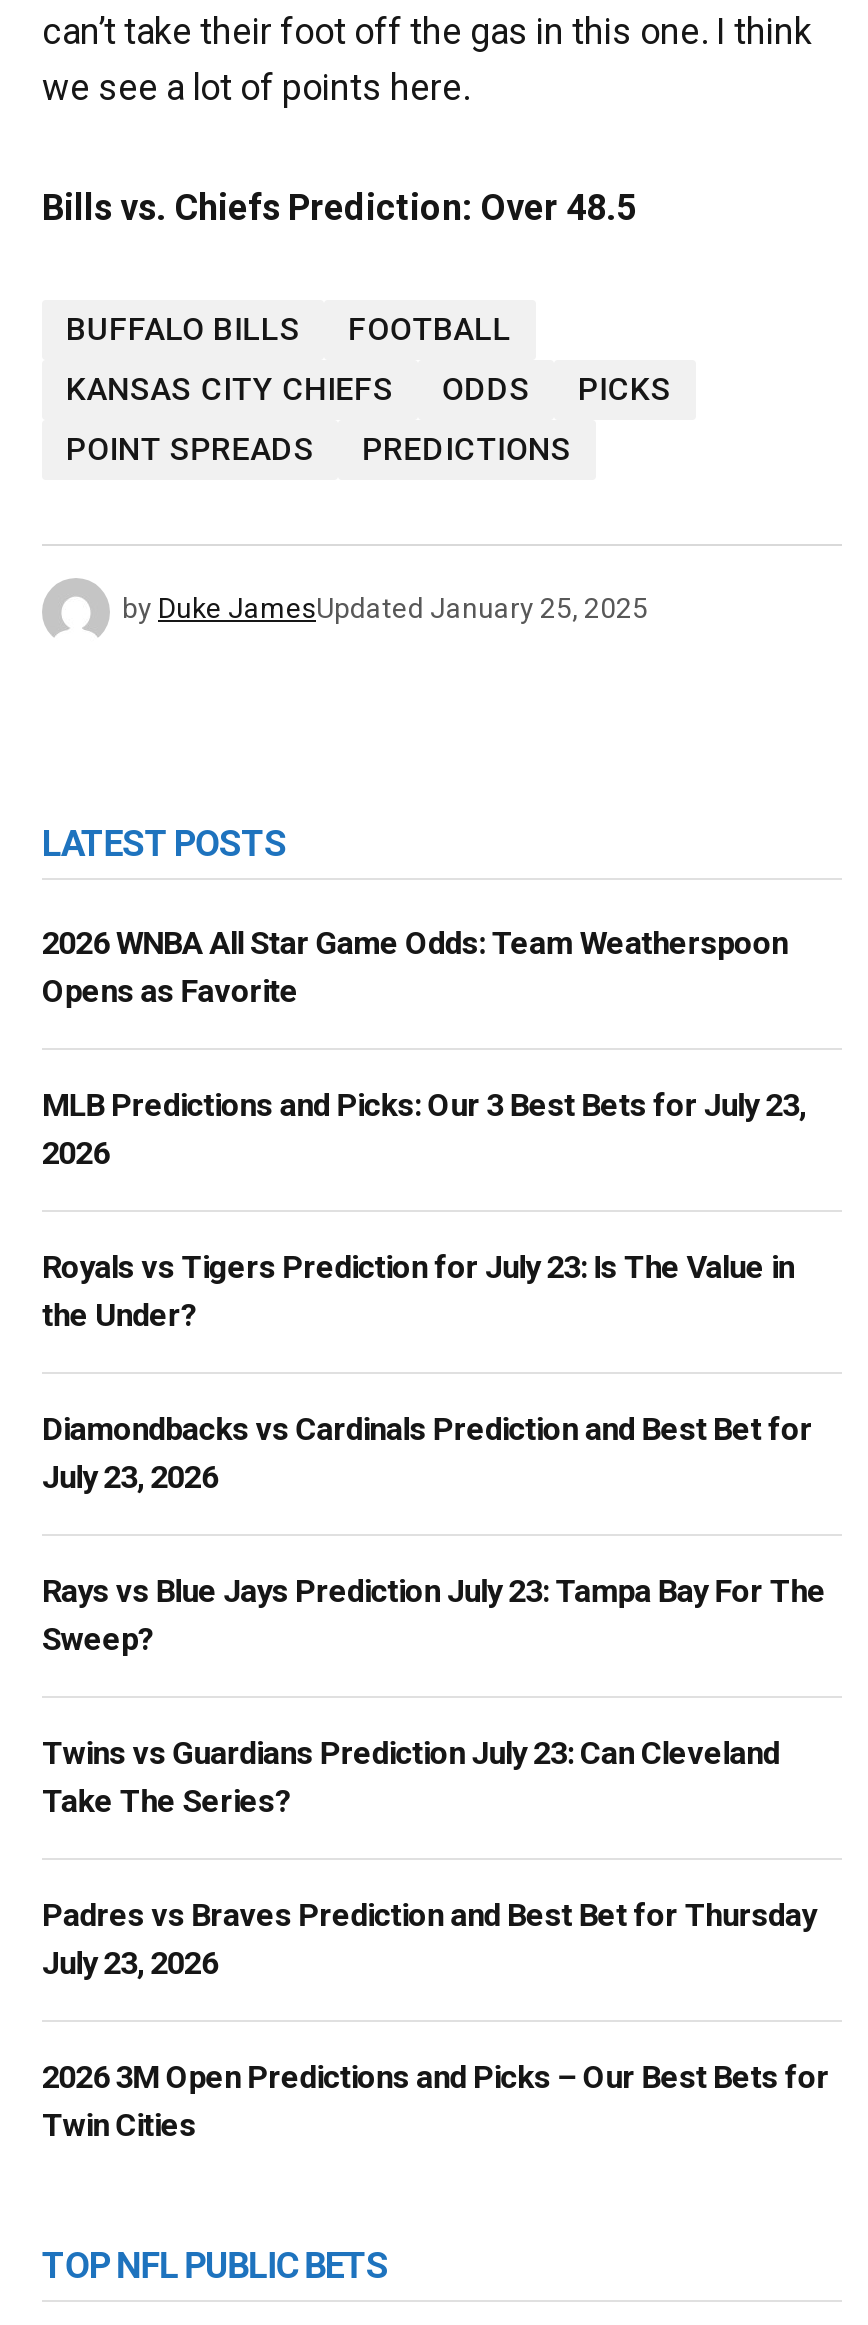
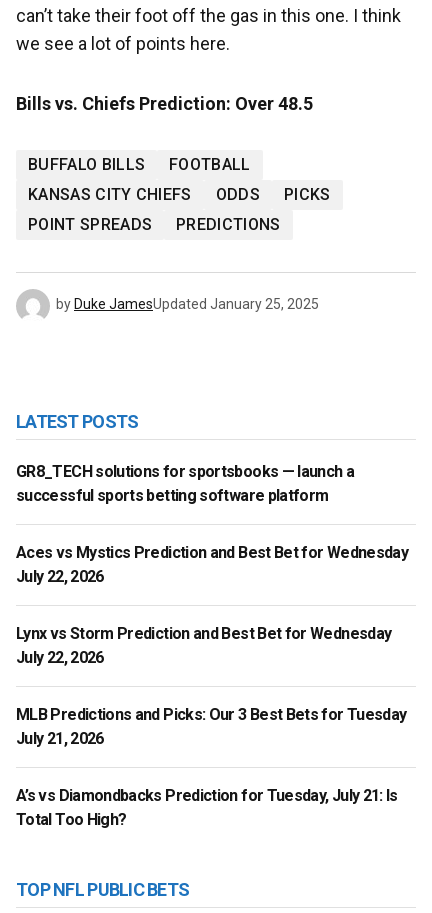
- 2026 WNBA All Star Game Odds: Team Weatherspoon
- Opens as Favorite
- MLB Predictions and Picks: Our 3 Best Bets for July 23,
- 2026
- Royals vs Tigers Prediction for July 23: Is The Value in
- the Under?
- Diamondbacks vs Cardinals Prediction and Best Bet for
- July 23, 2026
- Rays vs Blue Jays Prediction July 23: Tampa Bay For The
- Sweep?
- Twins vs Guardians Prediction July 23: Can Cleveland
- Take The Series?
- Padres vs Braves Prediction and Best Bet for Thursday
- July 23, 2026
- 2026 3M Open Predictions and Picks – Our Best Bets for
- Twin Cities
+ GR8_TECH solutions for sportsbooks — launch a
+ successful sports betting software platform
+ Aces vs Mystics Prediction and Best Bet for Wednesday
+ July 22, 2026
+ Lynx vs Storm Prediction and Best Bet for Wednesday
+ July 22, 2026
+ MLB Predictions and Picks: Our 3 Best Bets for Tuesday
+ July 21, 2026
+ A’s vs Diamondbacks Prediction for Tuesday, July 21: Is
+ Total Too High?
